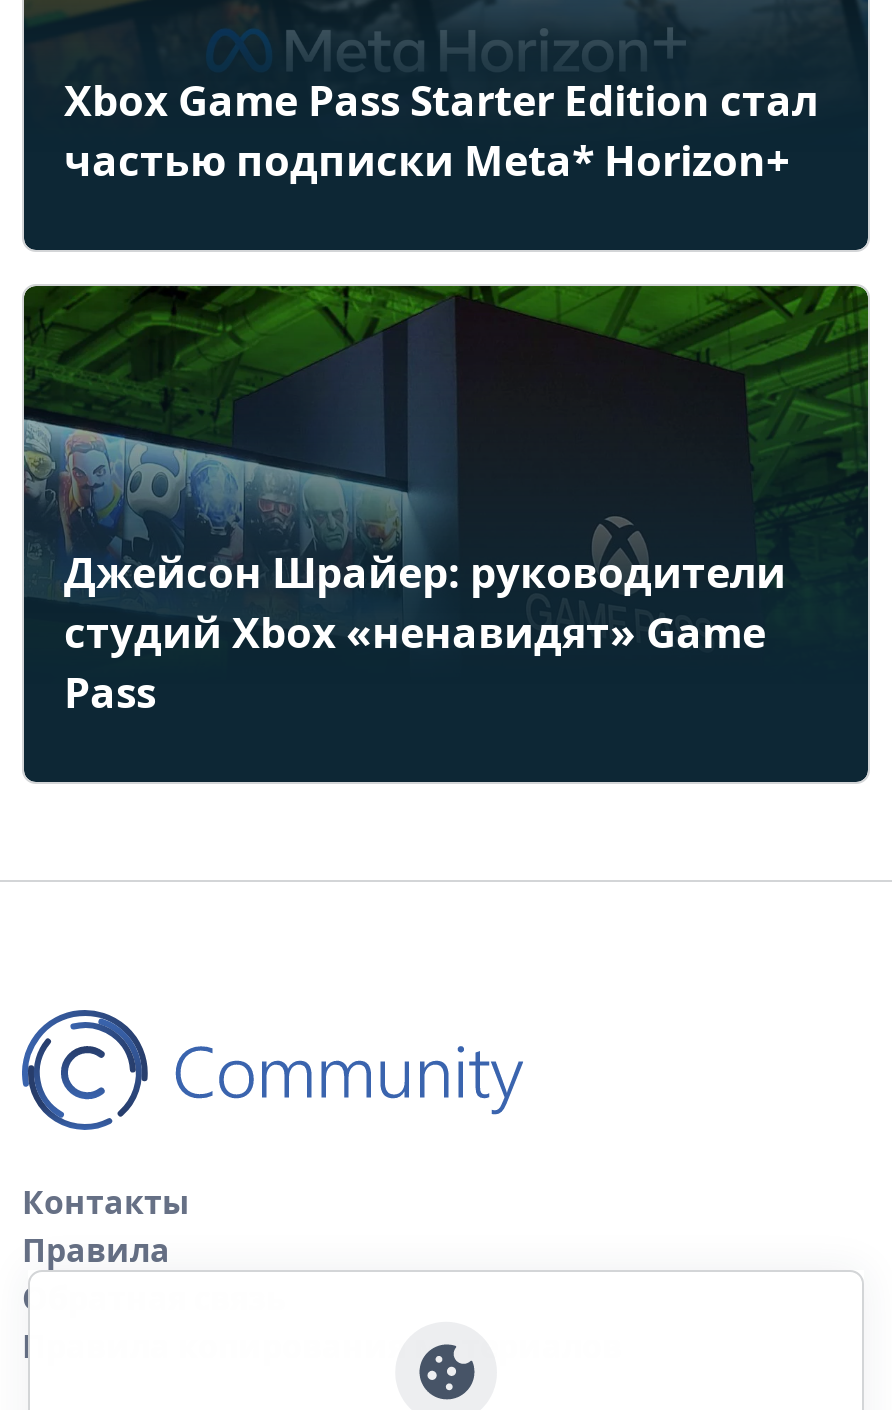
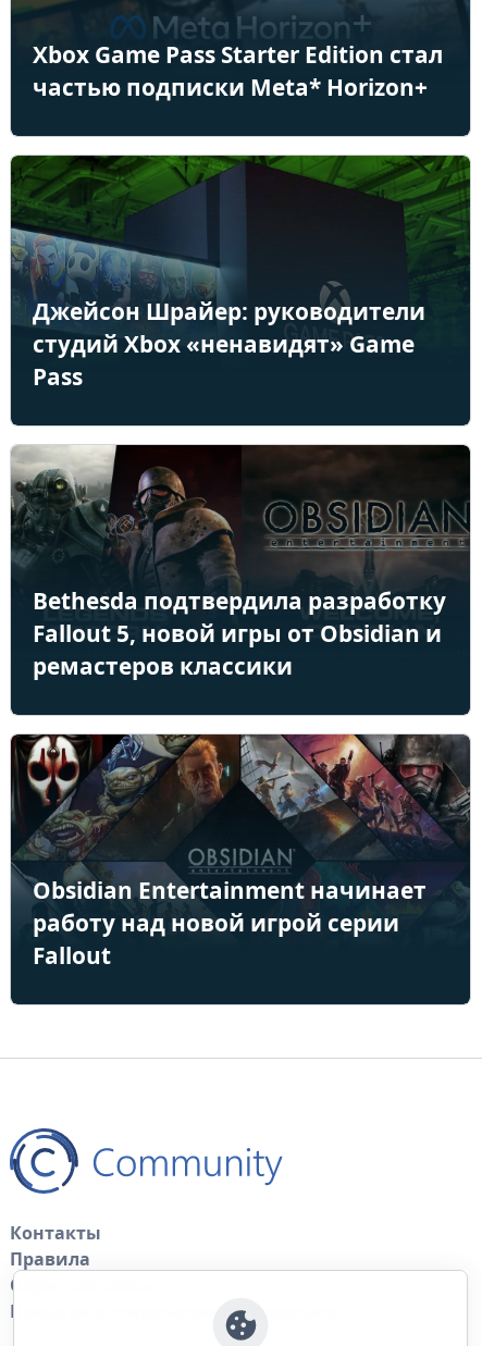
+ [image]
+ Bethesda подтвердила разработку
+ Fallout 5, новой игры от Obsidian и
+ ремастеров классики

+ [image]
+ Obsidian Entertainment начинает
+ работу над новой игрой серии
+ Fallout
